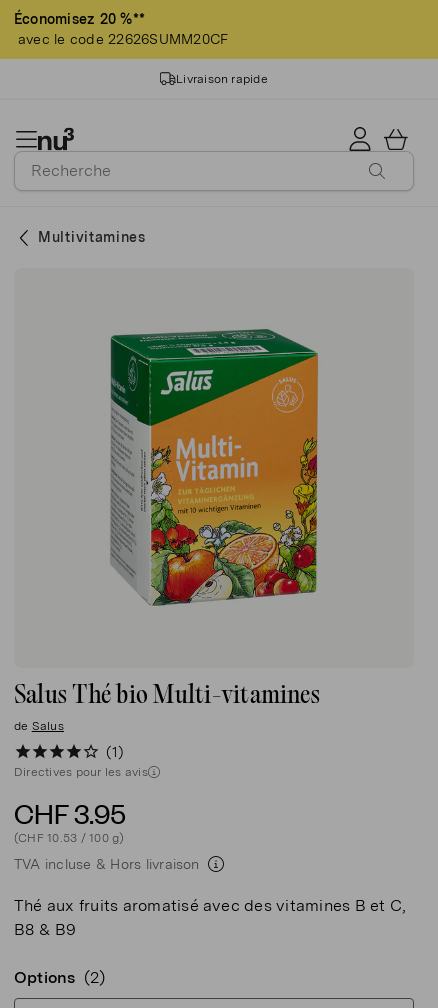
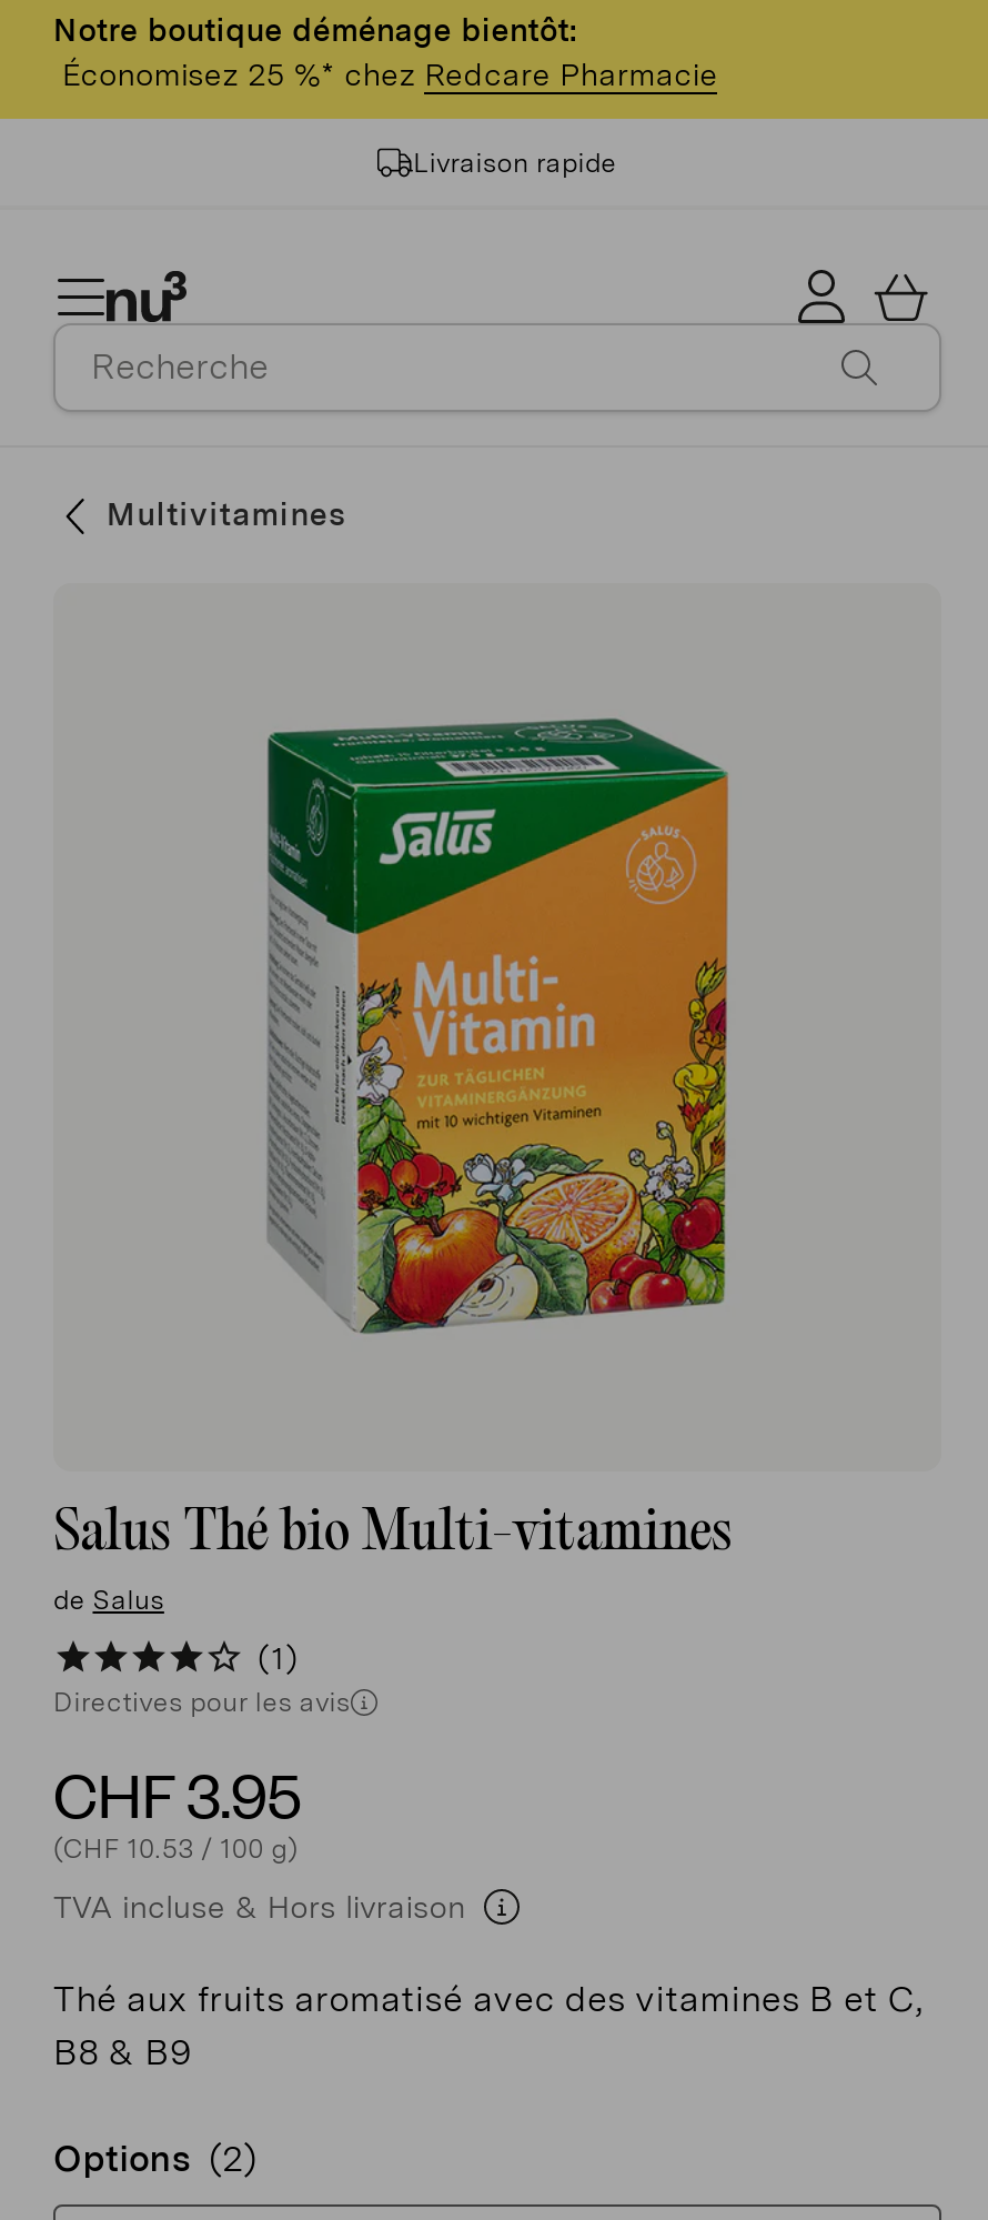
- Économisez 20 %**
- avec le code 22626SUMM20CF
+ Notre boutique déménage bientôt:
+ Économisez 25 %* chez Redcare Pharmacie
